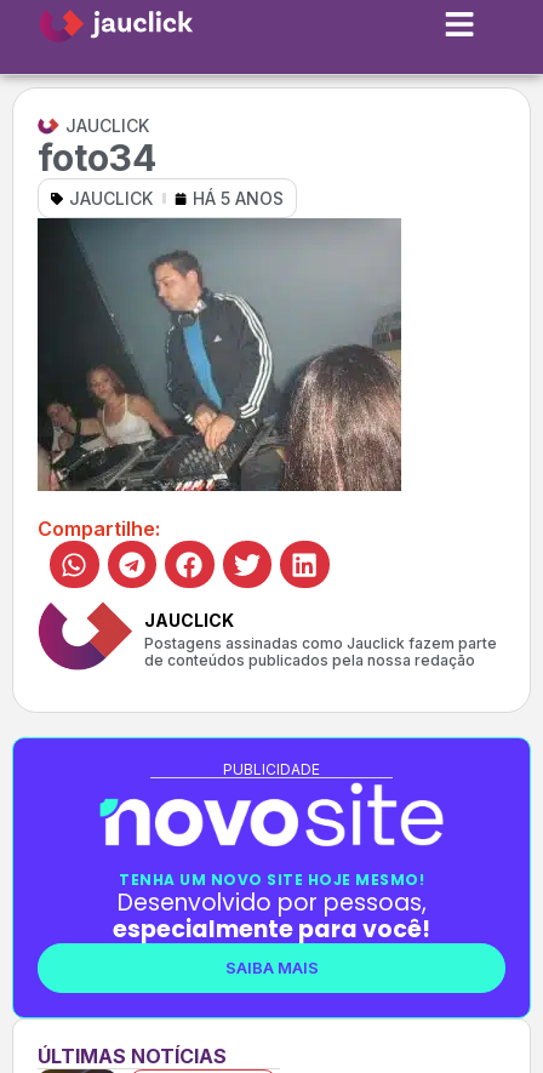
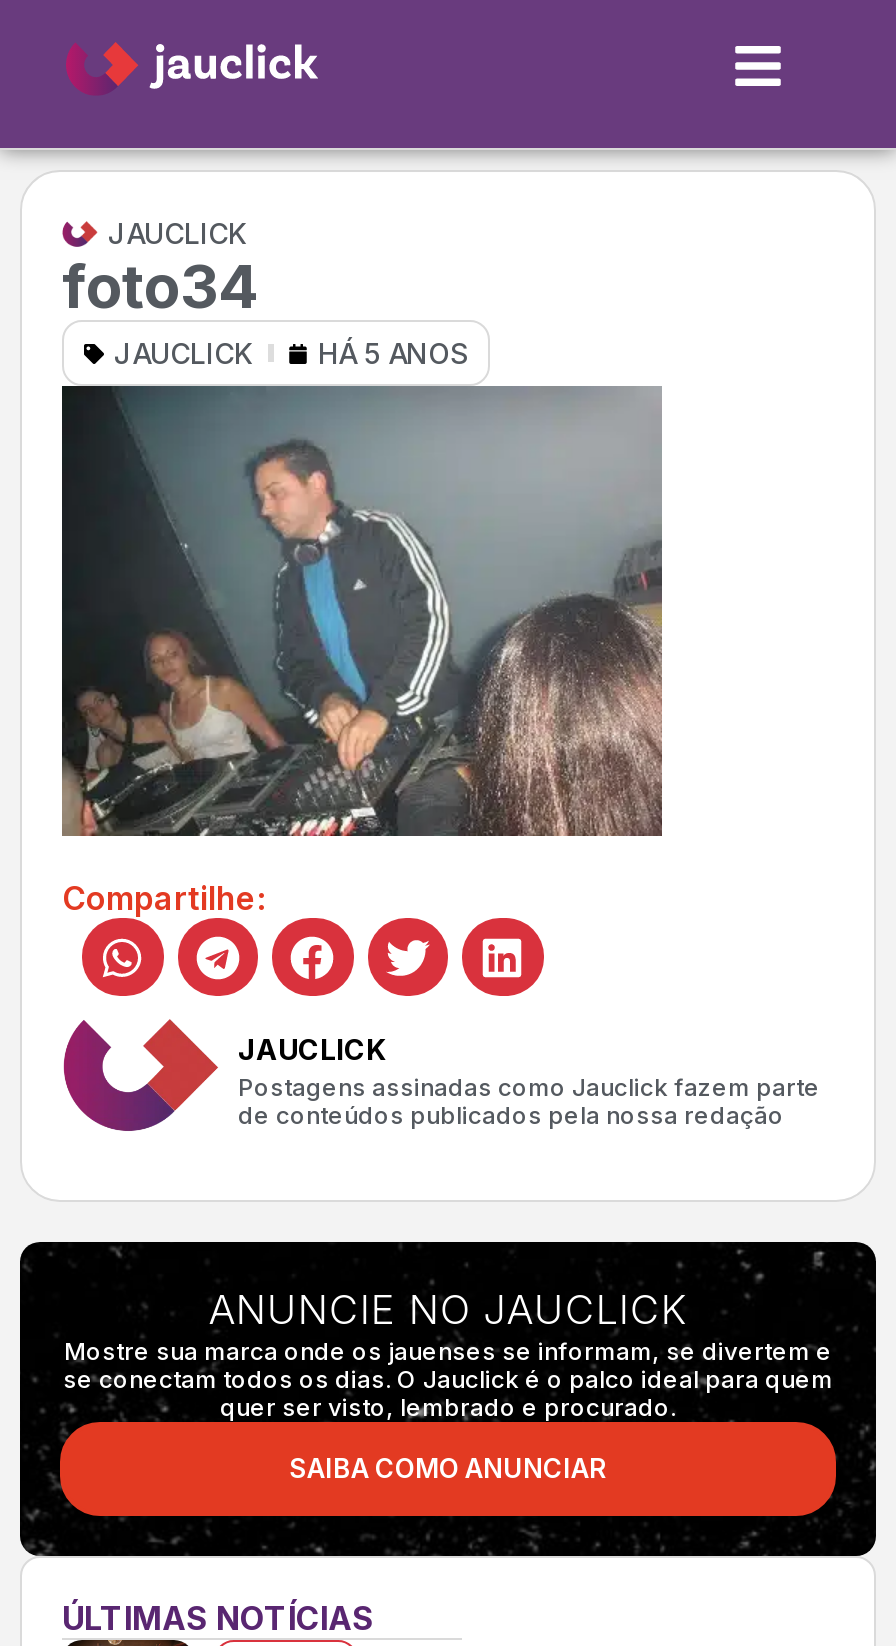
- [image]
- PUBLICIDADE
+ [image]
+ ANUNCIE NO JAUCLICK
+ Mostre sua marca onde os jauenses se informam, se divertem e
+ se conectam todos os dias. O Jauclick é o palco ideal para quem
+ quer ser visto, lembrado e procurado.

- TENHA UM NOVO SITE HOJE MESMO!
- Desenvolvido por pessoas,
- especialmente para você!
- SAIBA MAIS
+ SAIBA COMO ANUNCIAR
